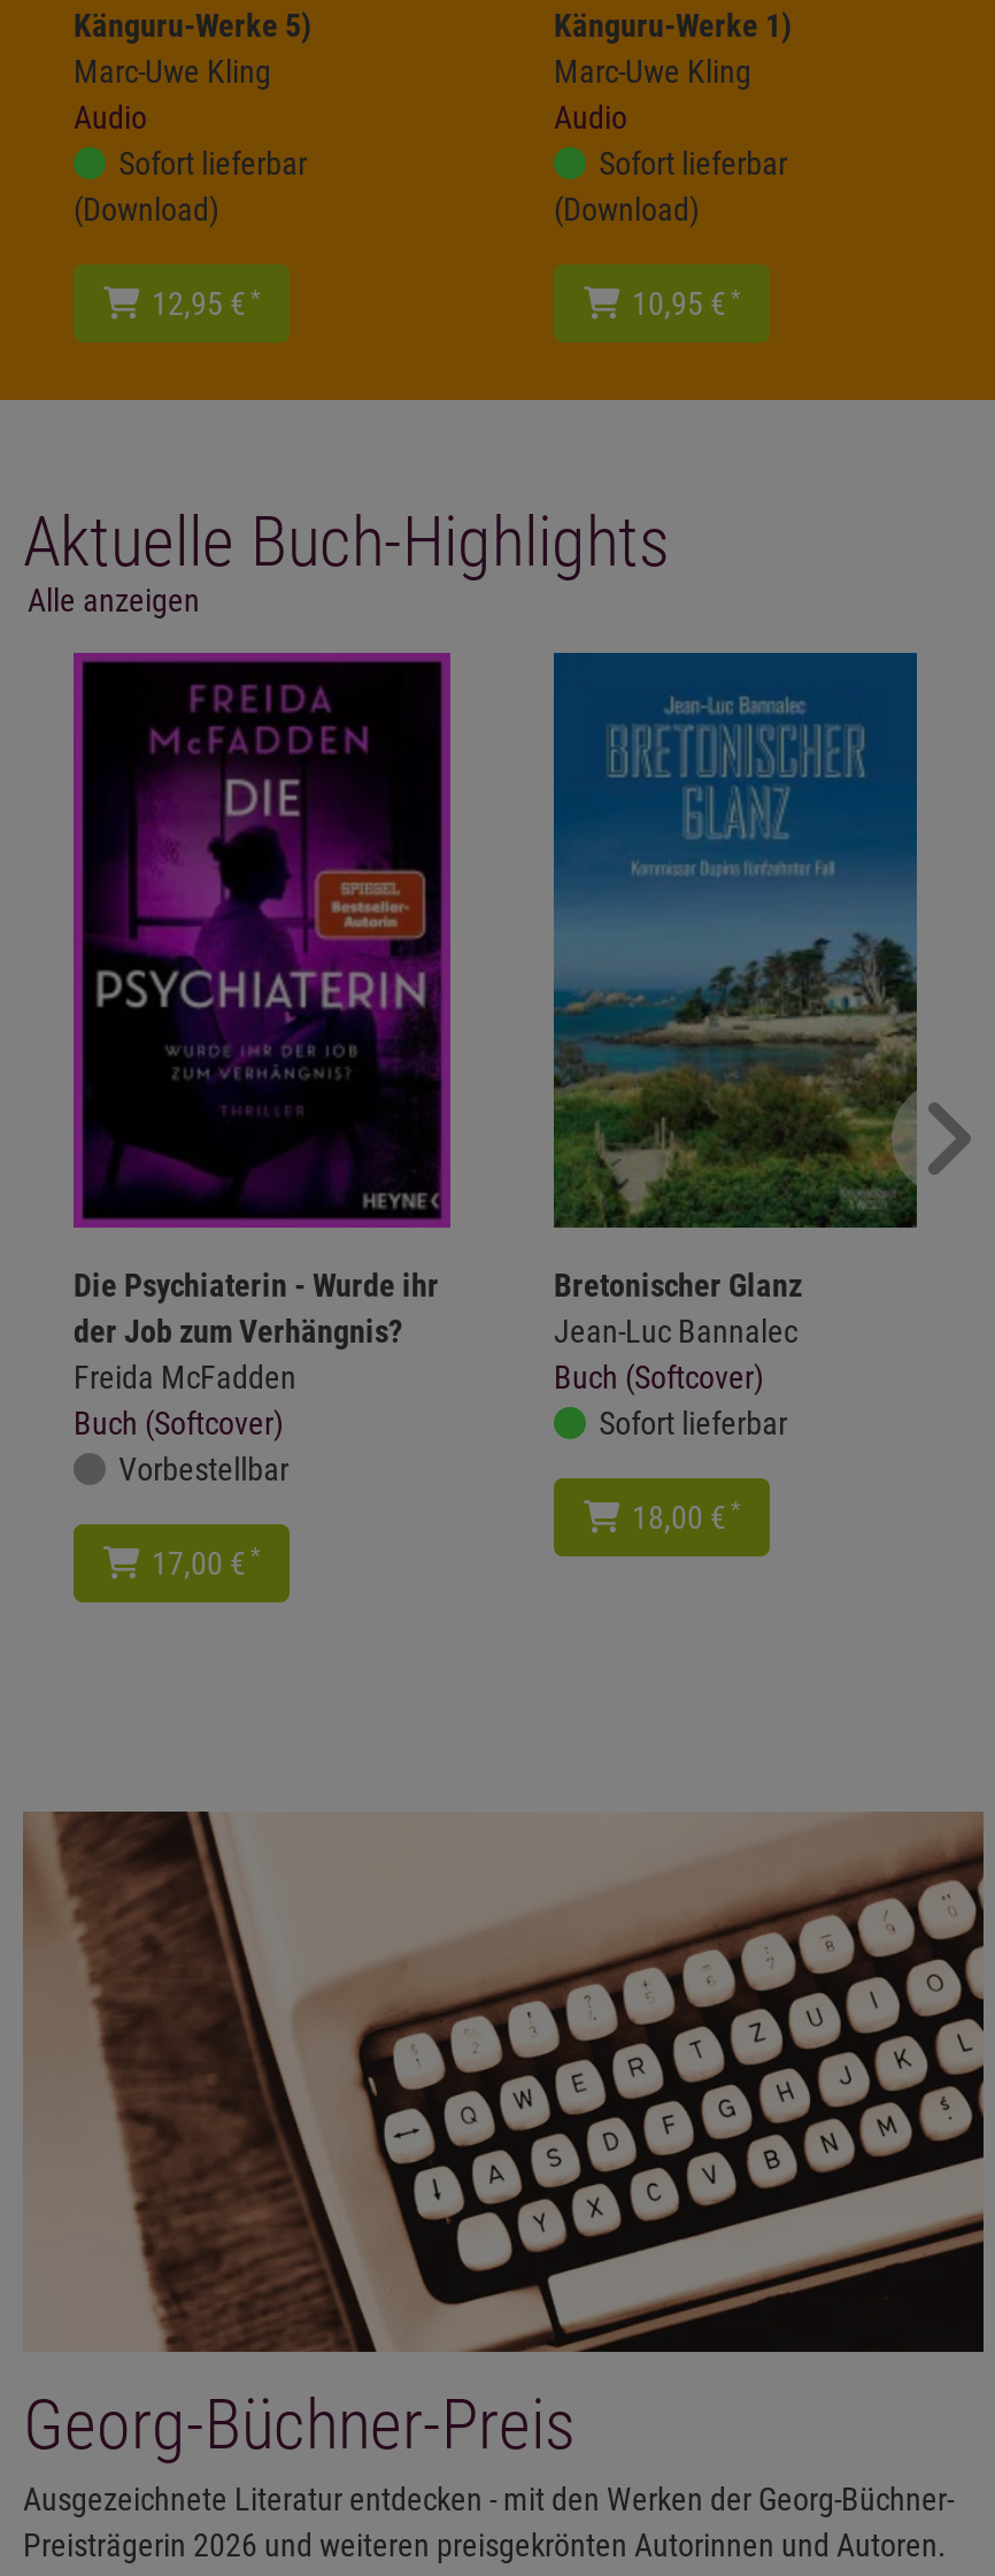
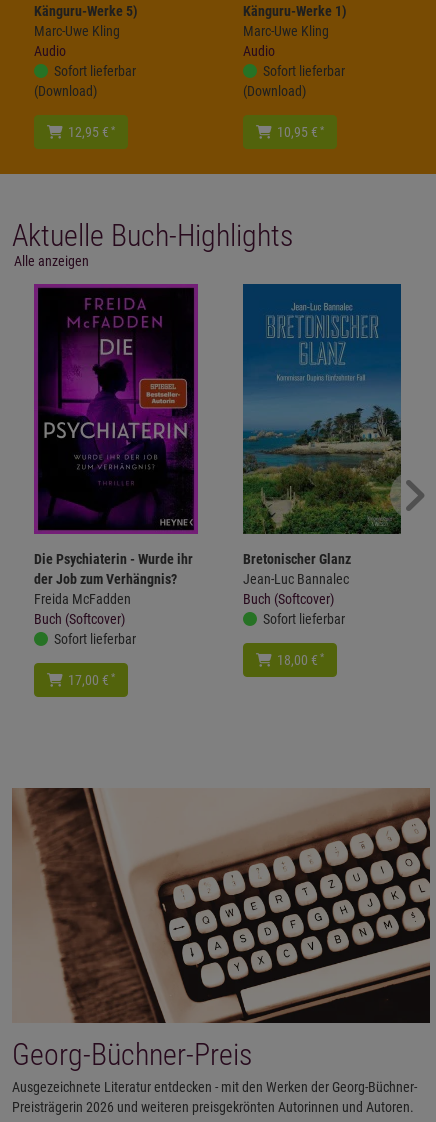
- Vorbestellbar
+ Sofort lieferbar
